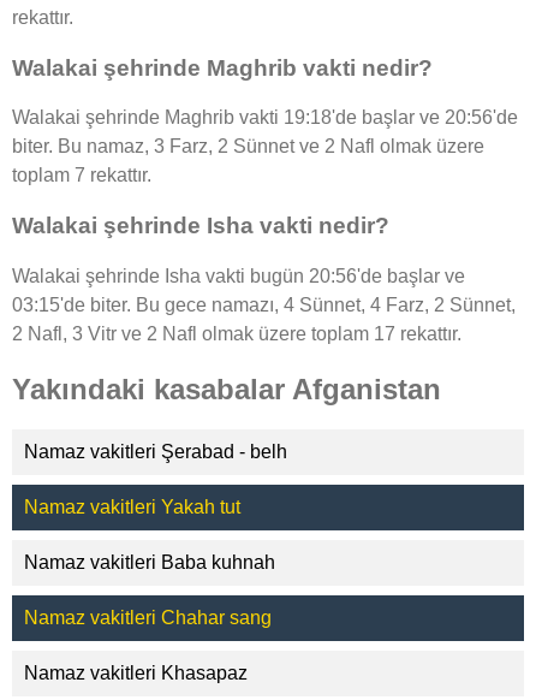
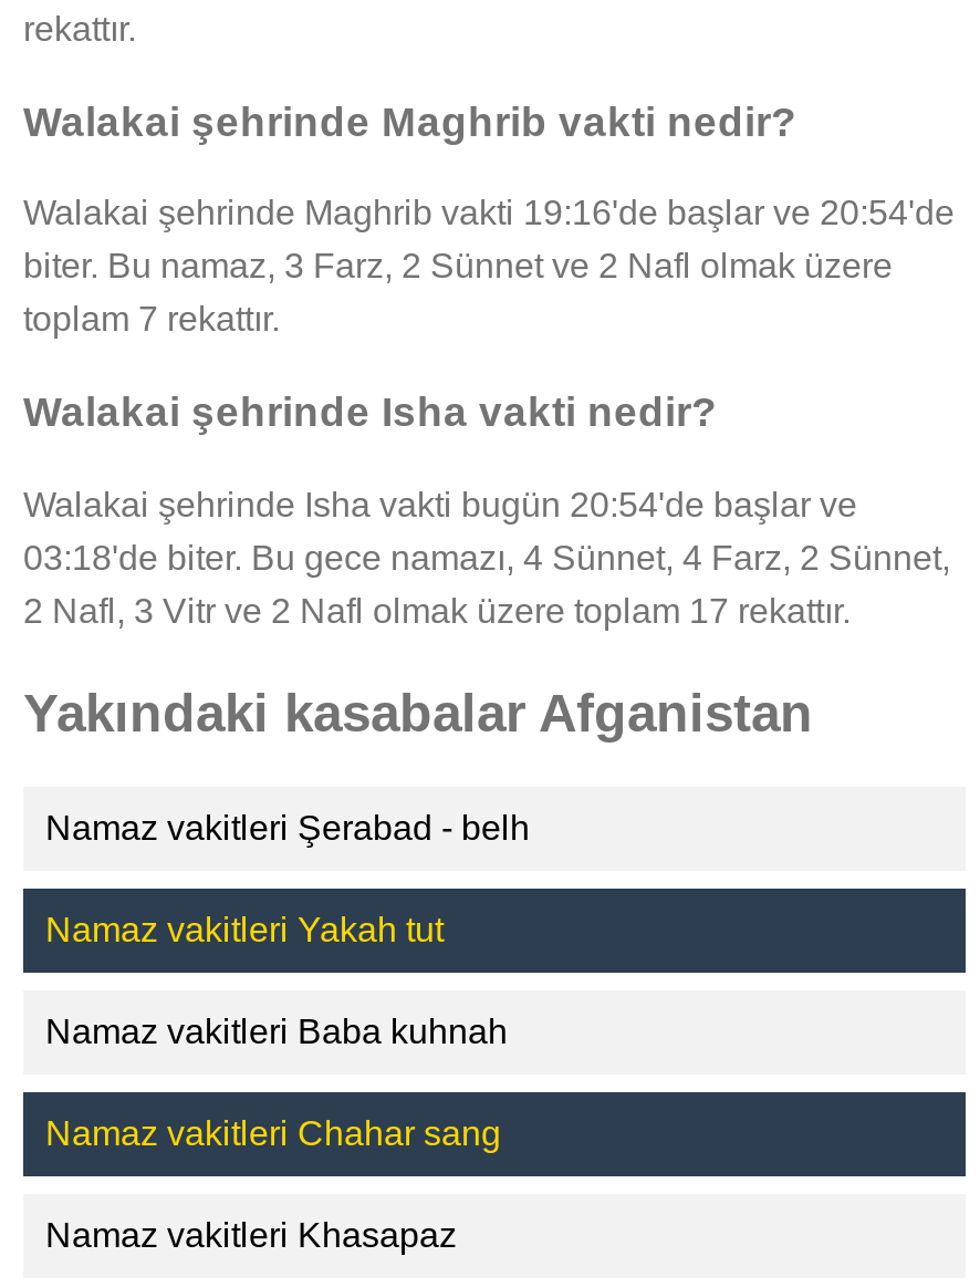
- Walakai şehrinde Maghrib vakti 19:18'de başlar ve 20:56'de
+ Walakai şehrinde Maghrib vakti 19:16'de başlar ve 20:54'de

- Walakai şehrinde Isha vakti bugün 20:56'de başlar ve
+ Walakai şehrinde Isha vakti bugün 20:54'de başlar ve

- 03:15'de biter. Bu gece namazı, 4 Sünnet, 4 Farz, 2 Sünnet,
+ 03:18'de biter. Bu gece namazı, 4 Sünnet, 4 Farz, 2 Sünnet,
